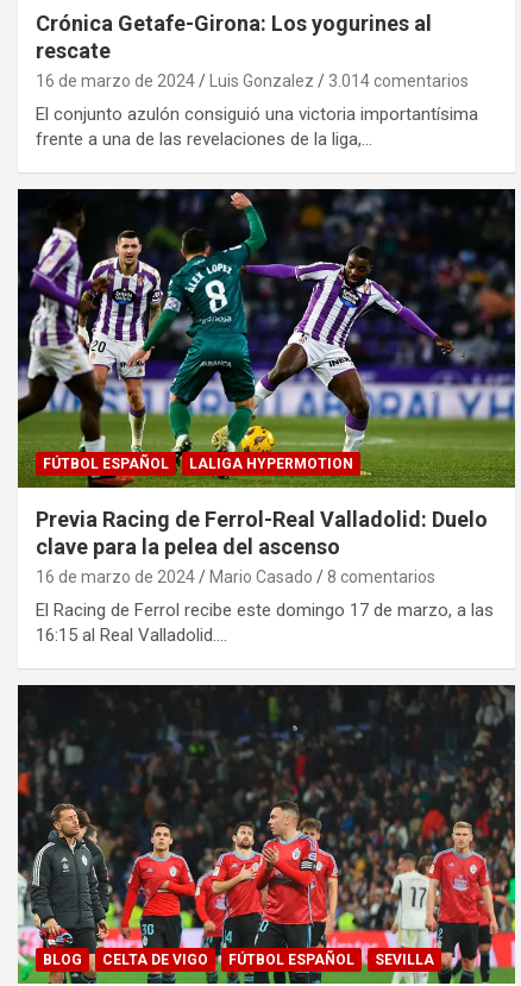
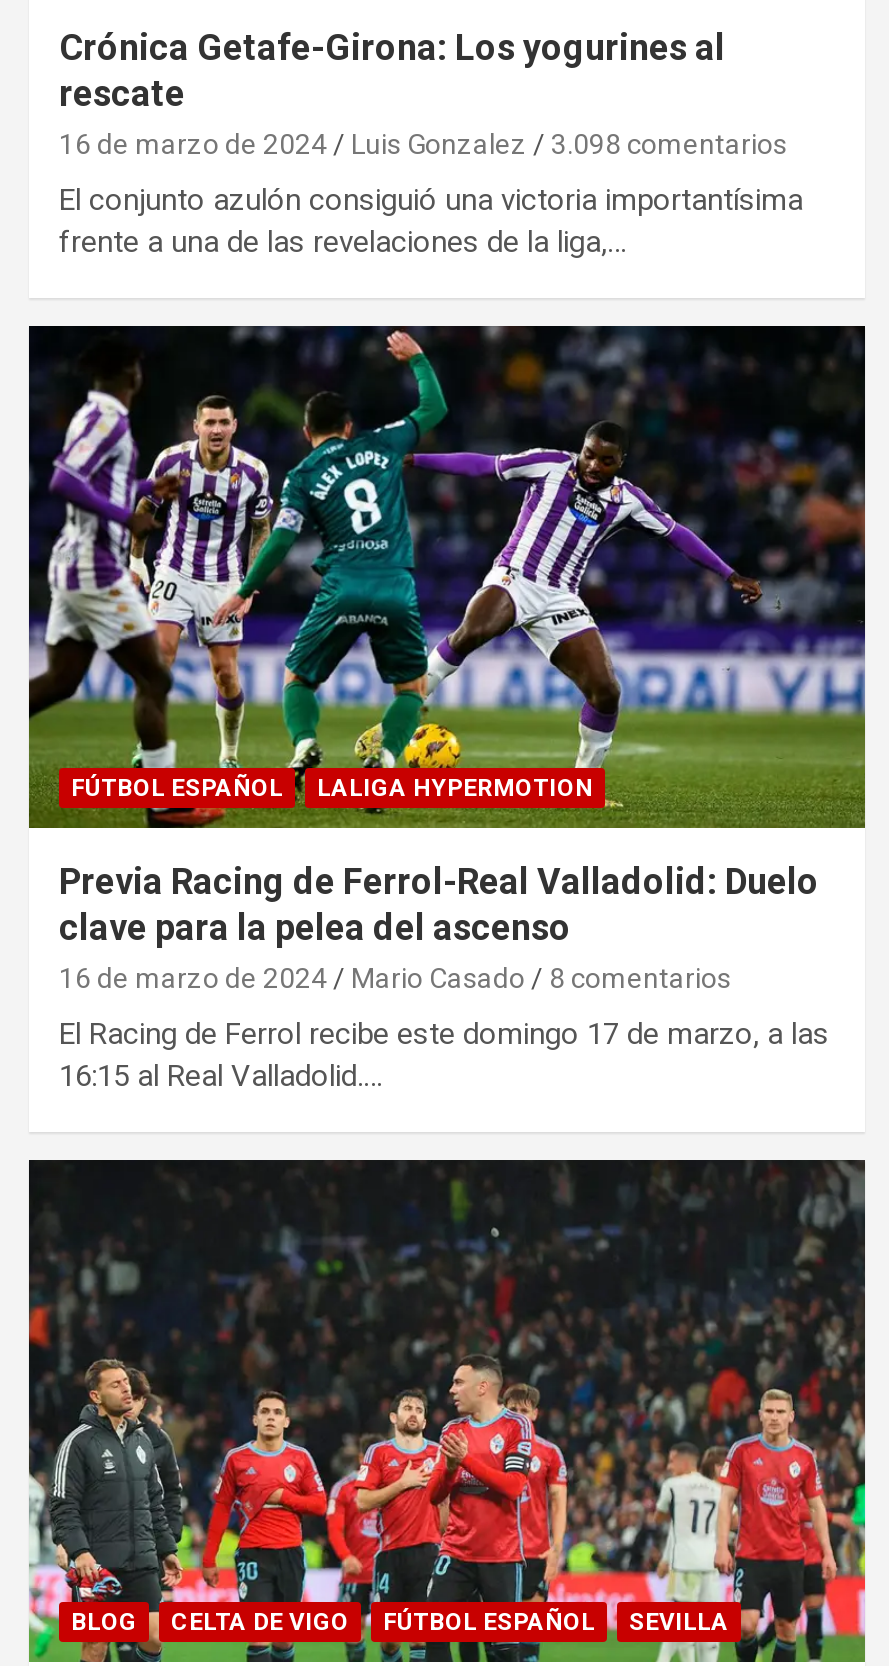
- 16 de marzo de 2024 Luis Gonzalez 3.014 comentarios
+ 16 de marzo de 2024 Luis Gonzalez 3.098 comentarios
